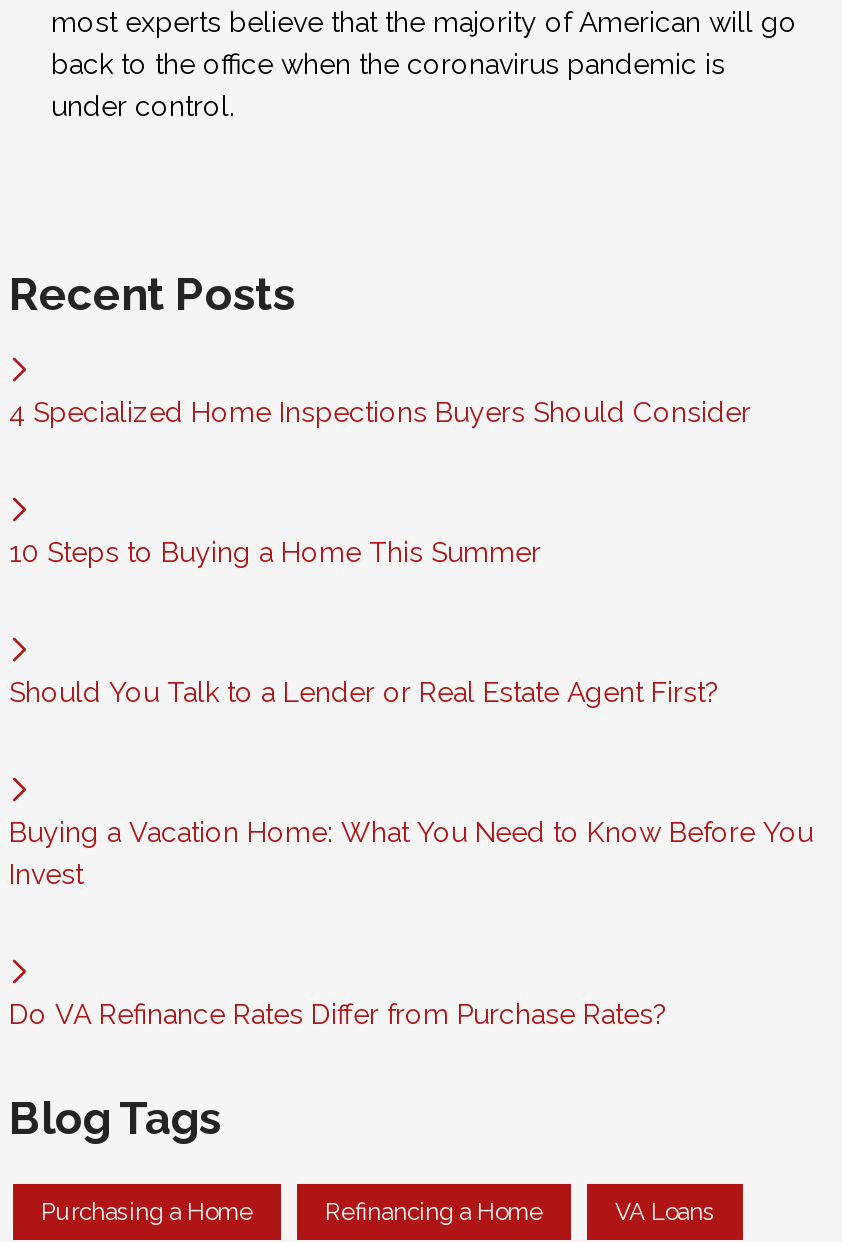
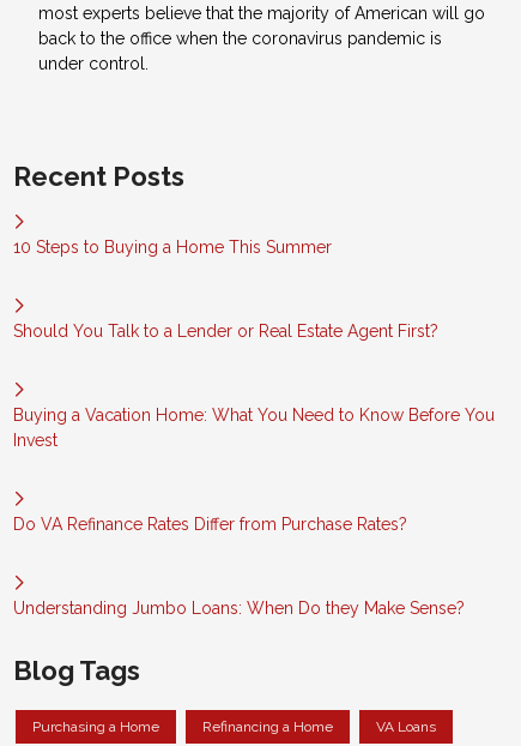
- 4 Specialized Home Inspections Buyers Should Consider

moved up: 10 Steps to Buying a Home This Summer | Should You Talk to a Lender or Real Estate Agent First? | Buying a Vacation Home: What You Need to Know Before You | Invest | Do VA Refinance Rates Differ from Purchase Rates?

+ Understanding Jumbo Loans: When Do they Make Sense?
